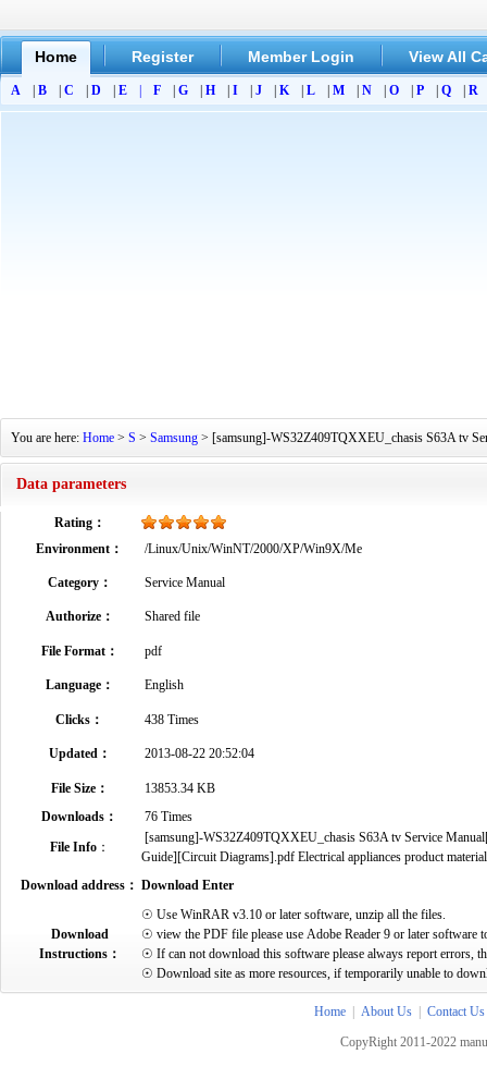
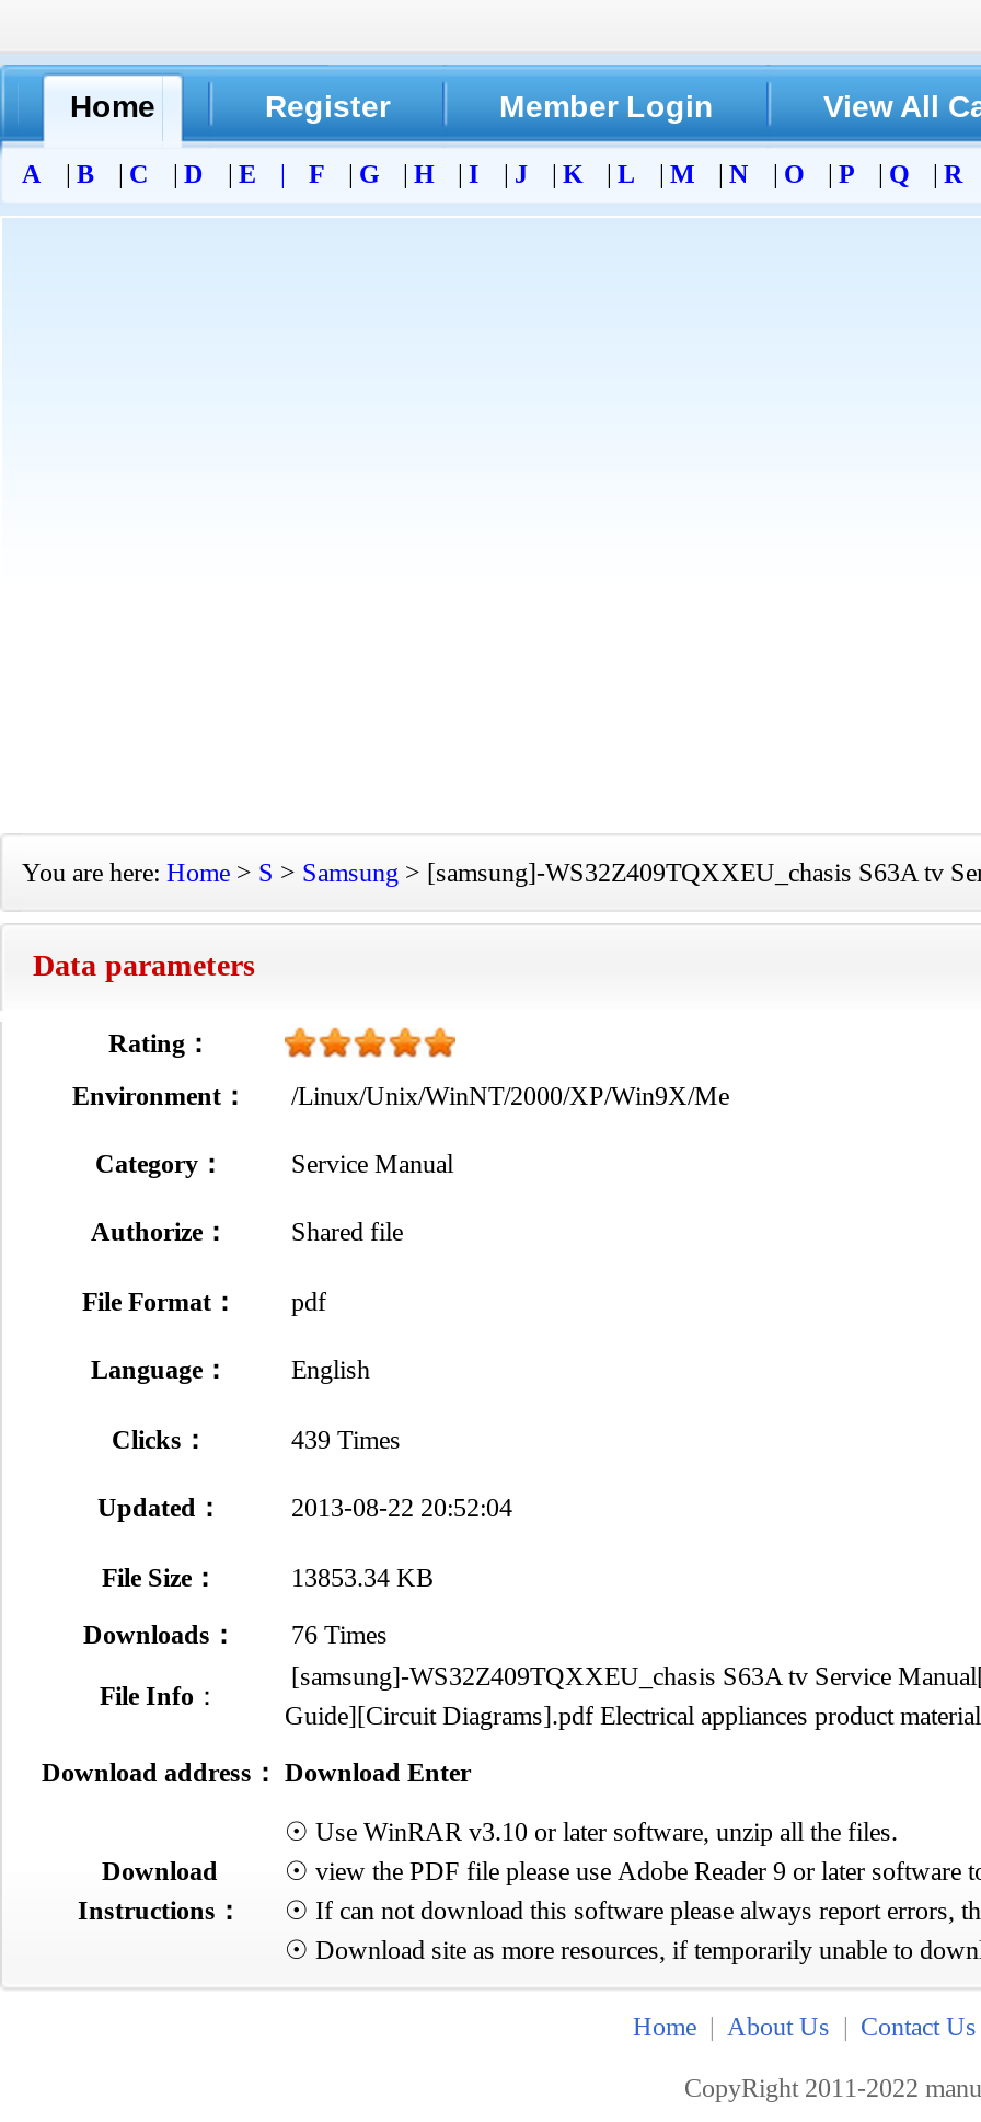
- 438 Times
+ 439 Times
